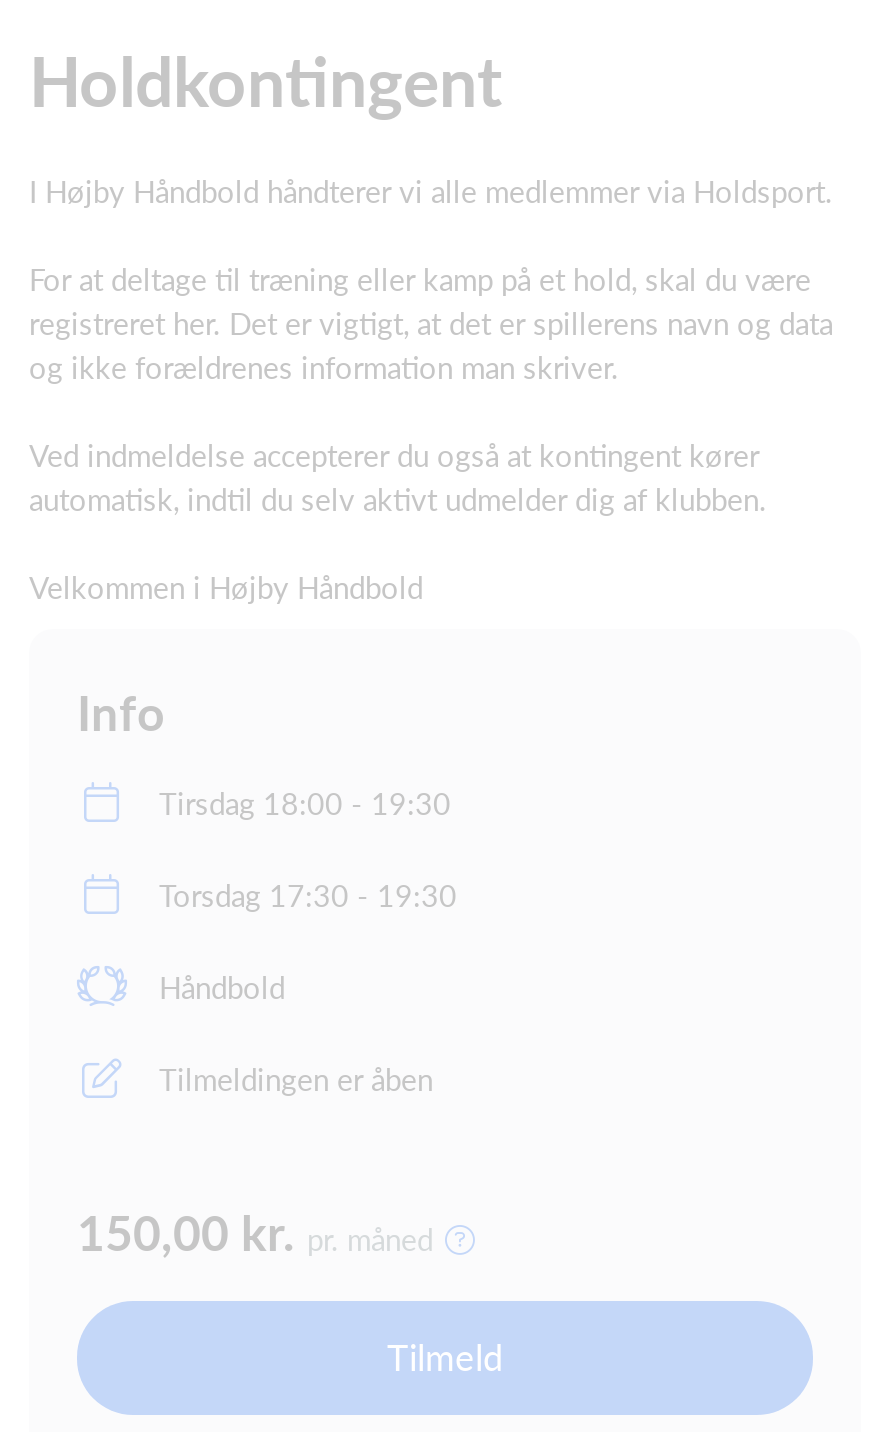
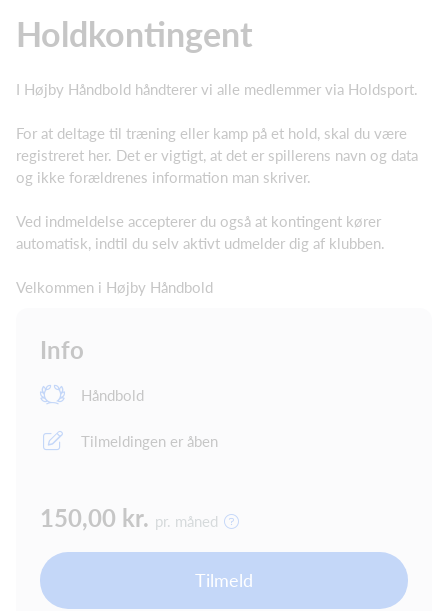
- Tirsdag 18:00 - 19:30
- Torsdag 17:30 - 19:30
